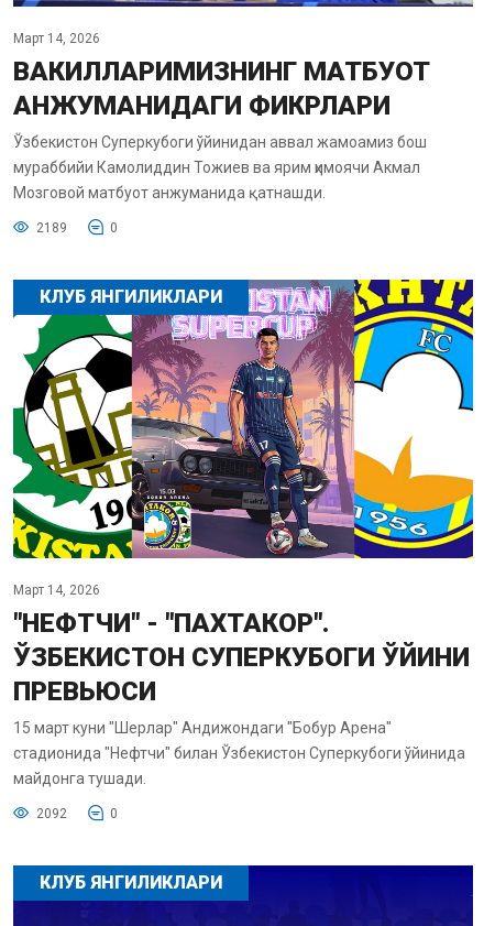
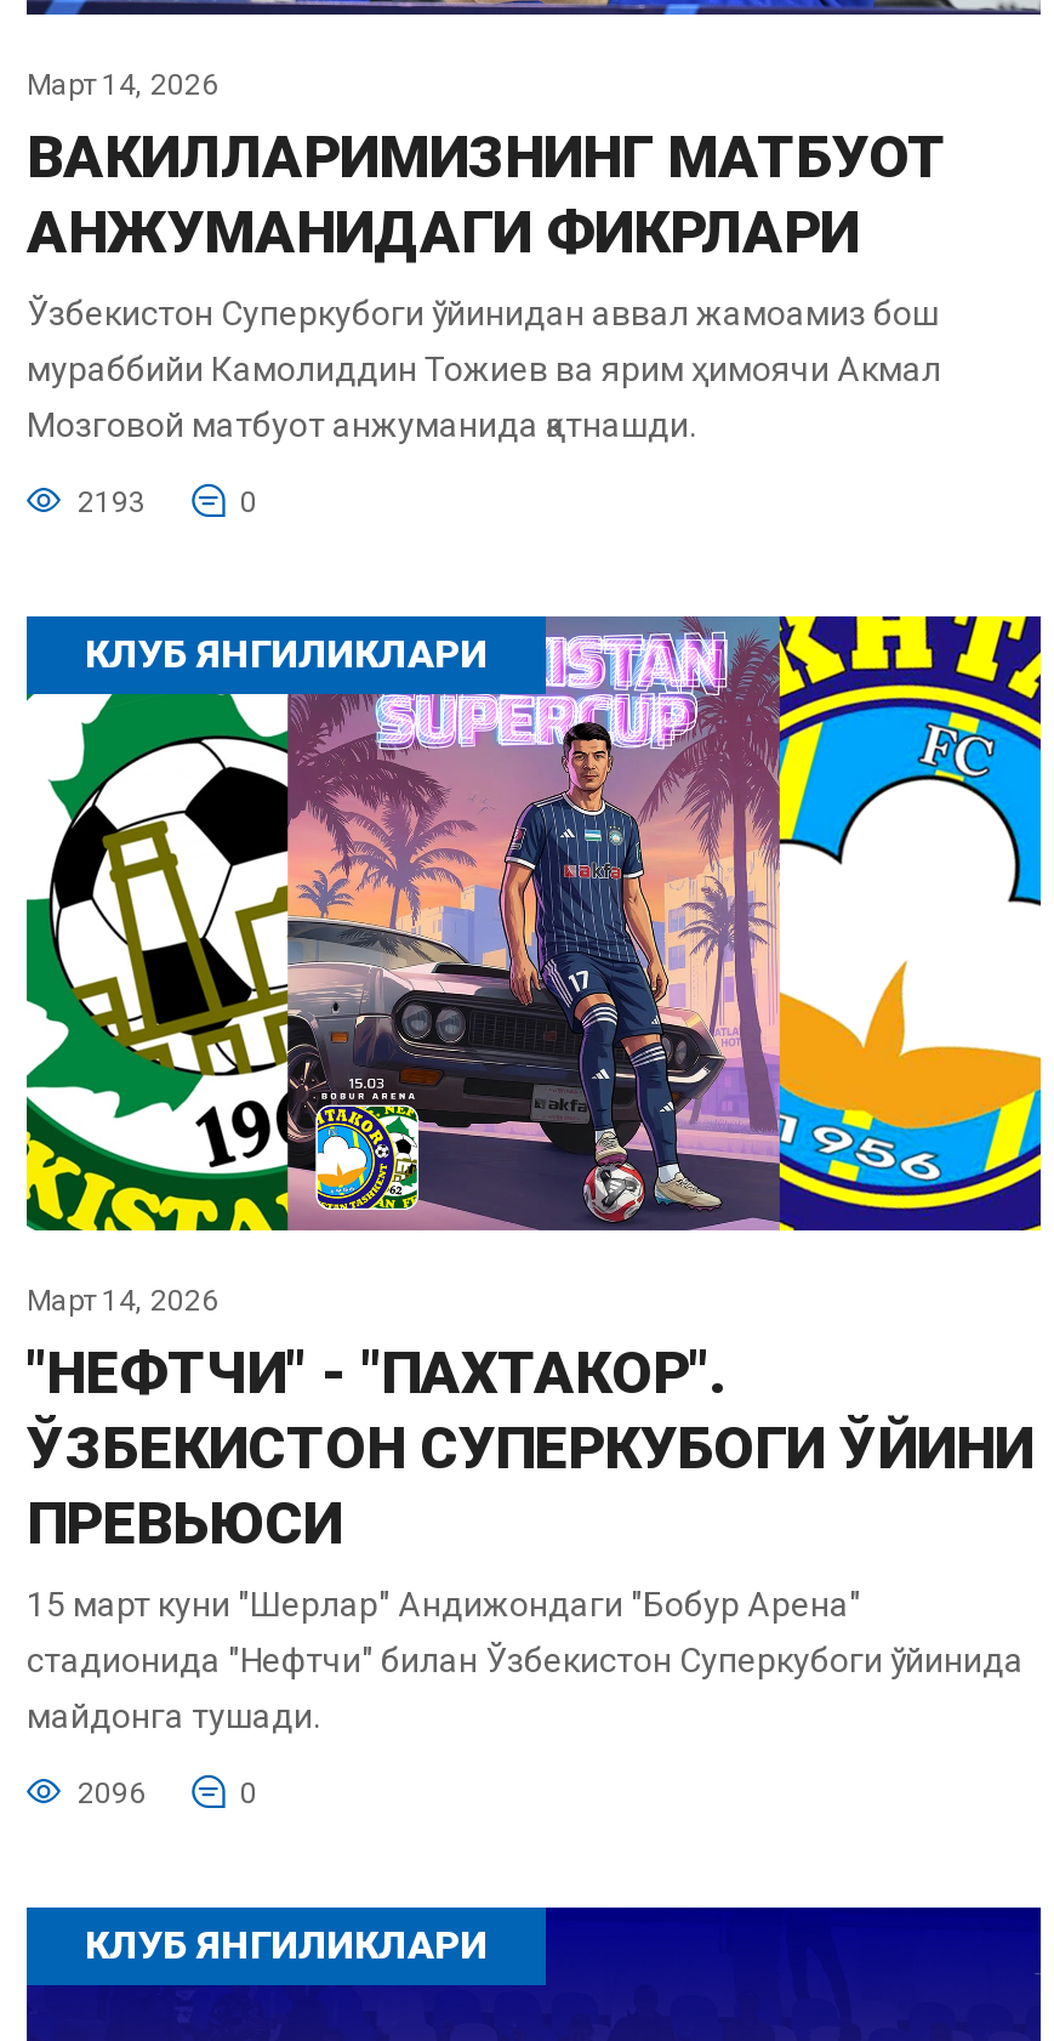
- 2189
+ 2193

- 2092
+ 2096
